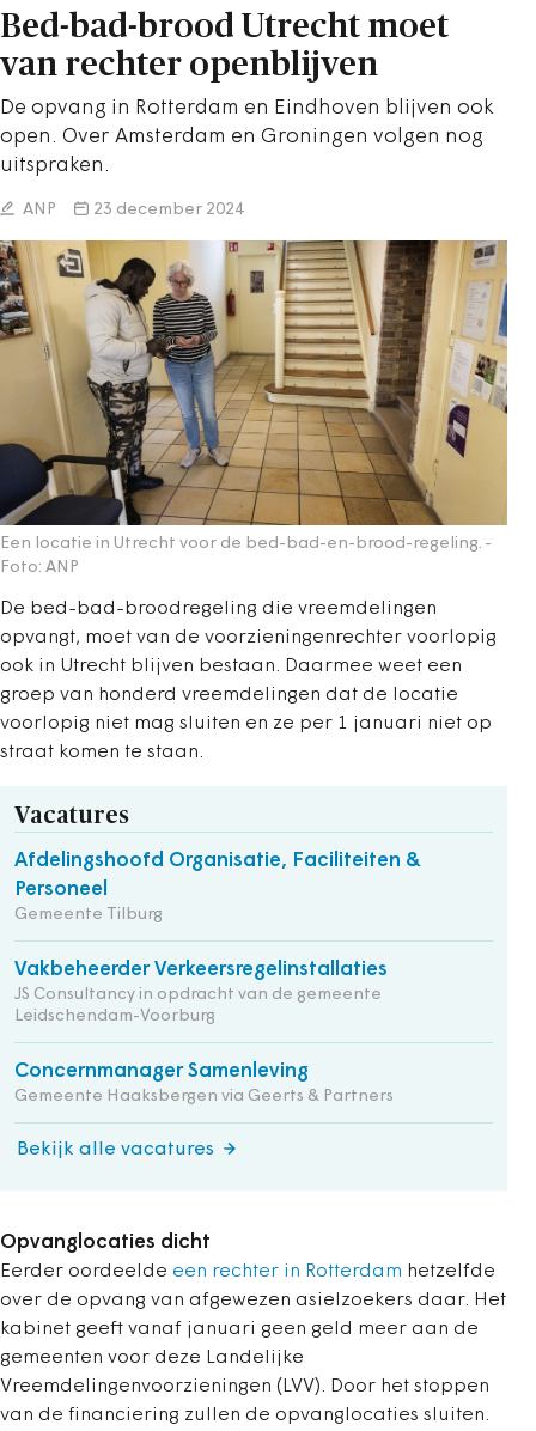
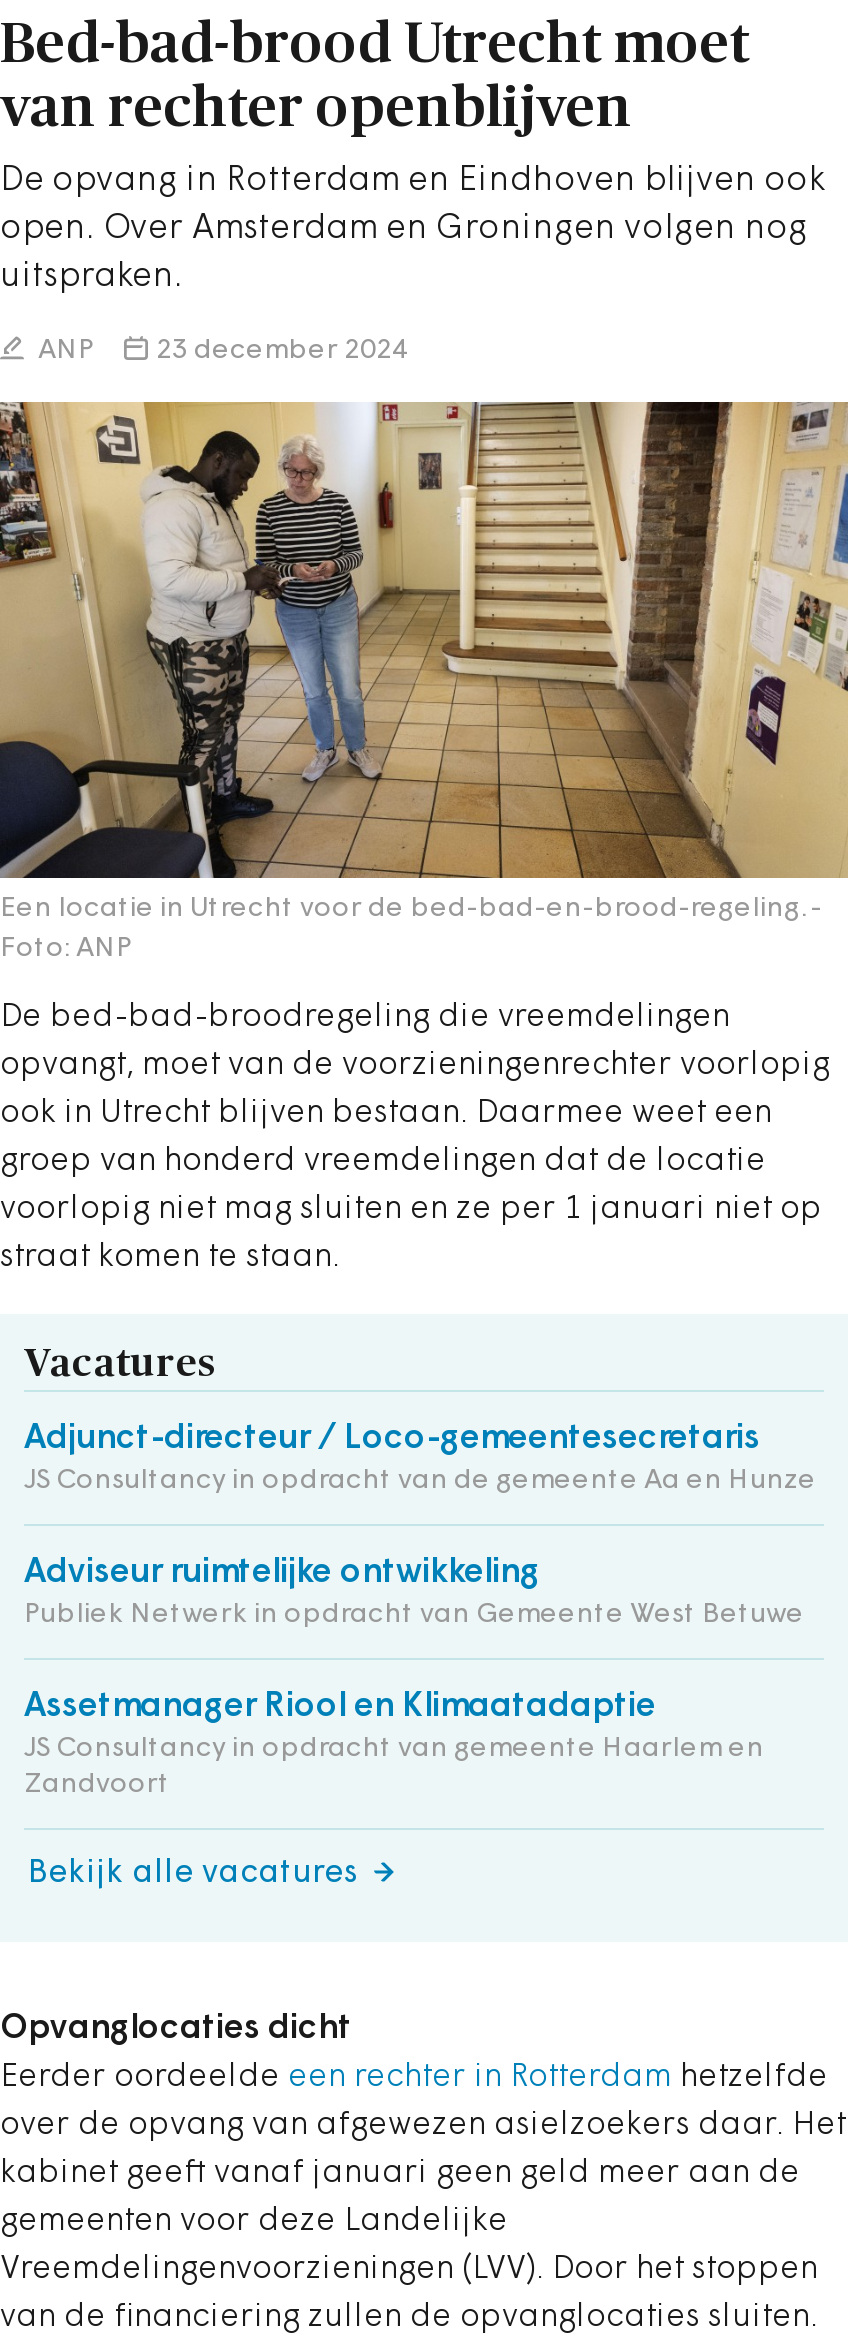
- Afdelingshoofd Organisatie, Faciliteiten &
- Personeel
- Gemeente Tilburg
+ Adjunct-directeur / Loco-gemeentesecretaris
+ JS Consultancy in opdracht van de gemeente Aa en Hunze

- Vakbeheerder Verkeersregelinstallaties
- JS Consultancy in opdracht van de gemeente
- Leidschendam-Voorburg
+ Adviseur ruimtelijke ontwikkeling
+ Publiek Netwerk in opdracht van Gemeente West Betuwe

- Concernmanager Samenleving
- Gemeente Haaksbergen via Geerts & Partners
+ Assetmanager Riool en Klimaatadaptie
+ JS Consultancy in opdracht van gemeente Haarlem en
+ Zandvoort
